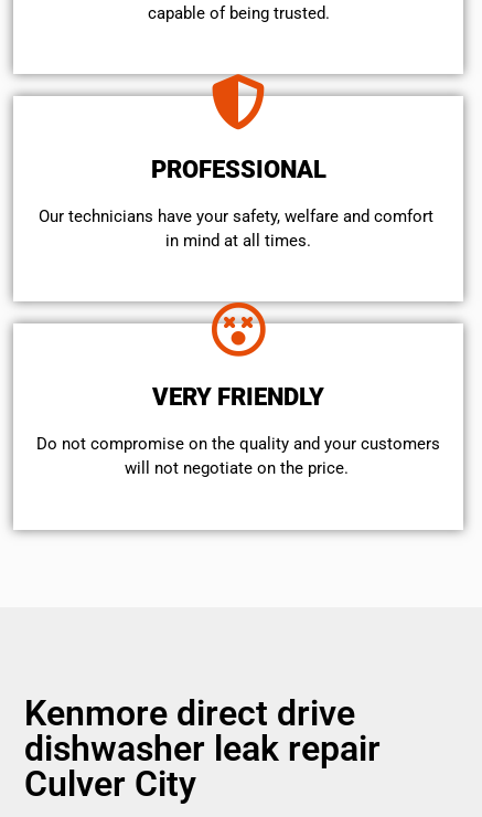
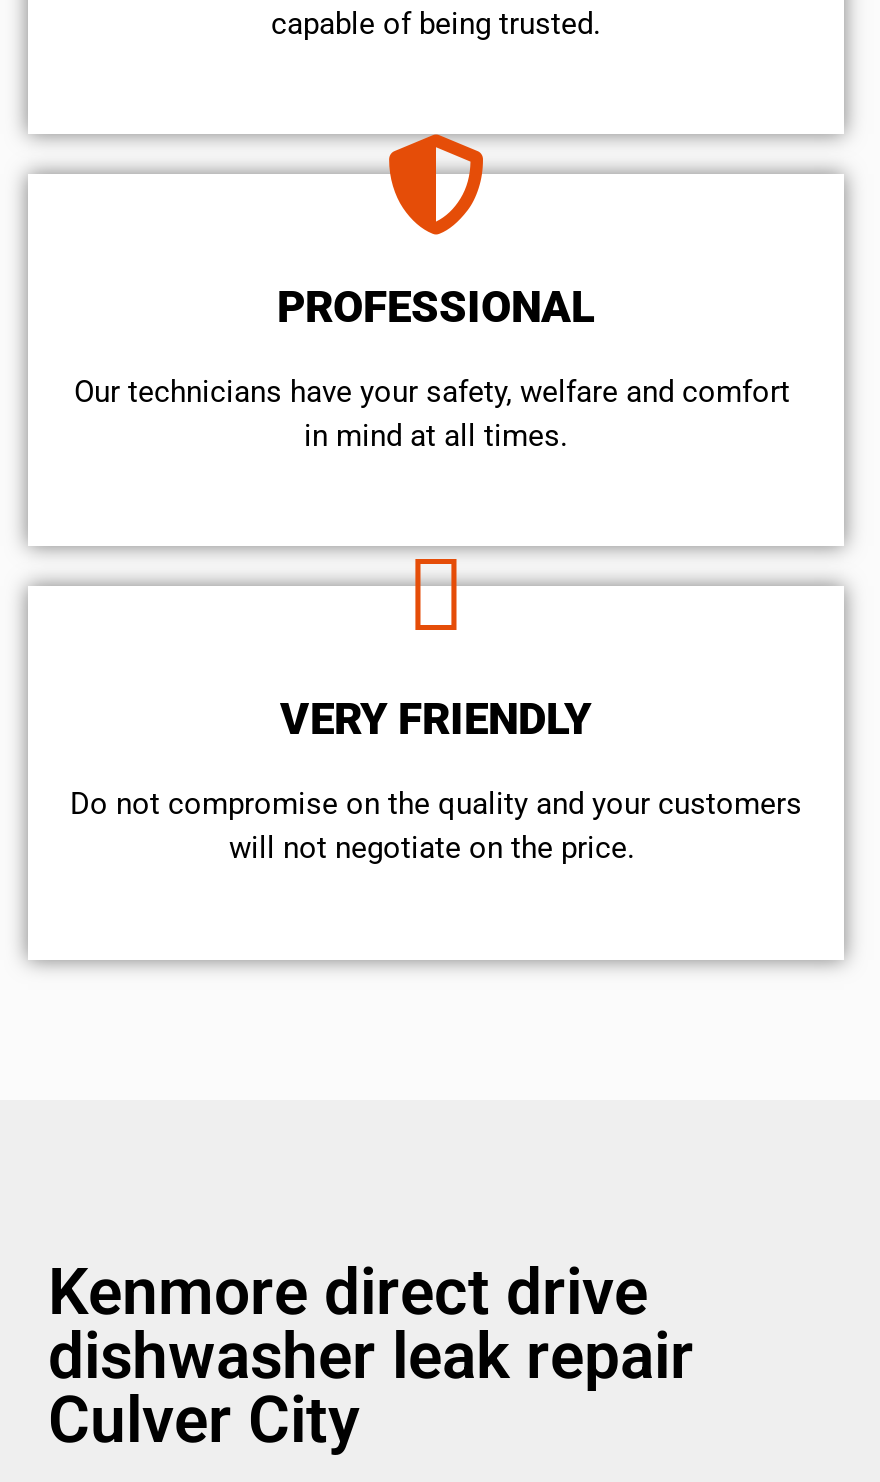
- [image]
+ [image]
